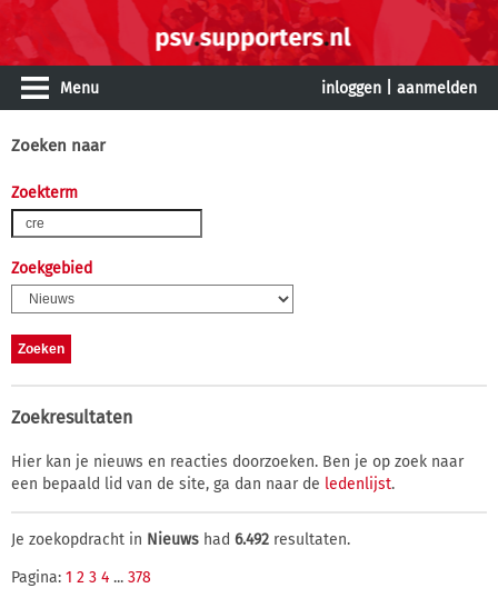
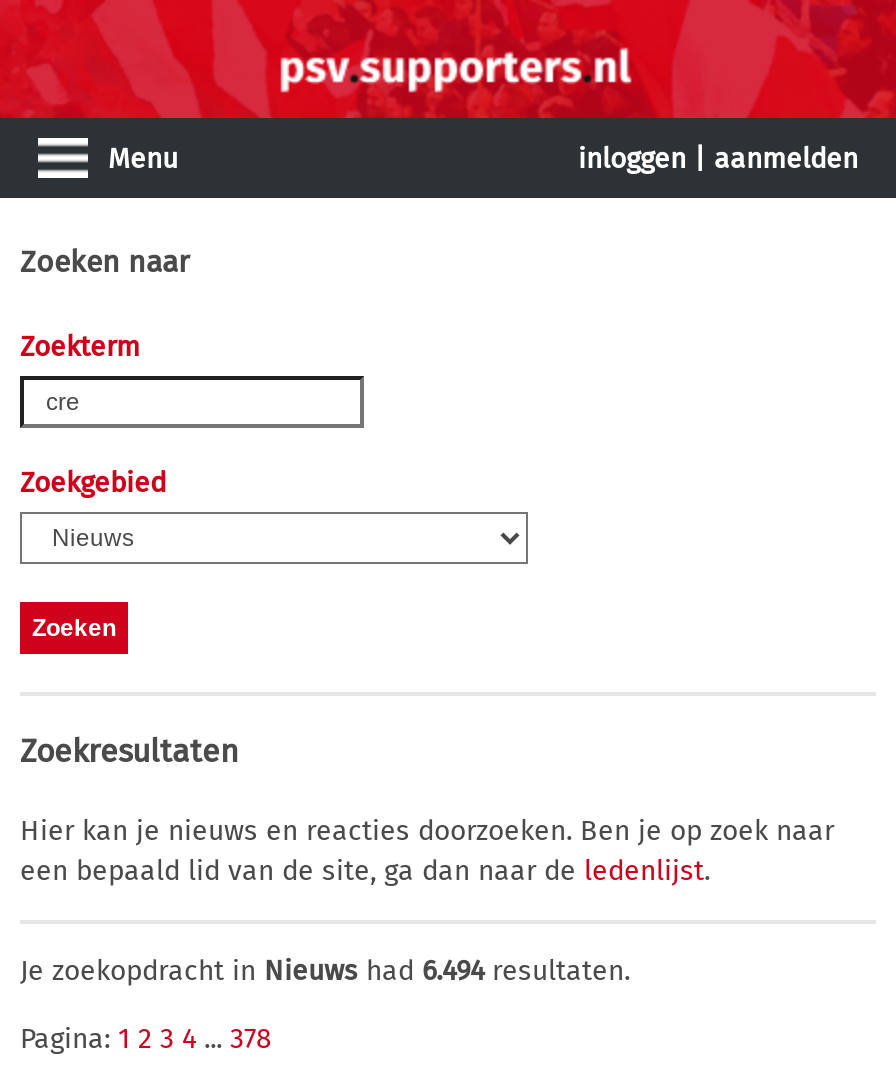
- Je zoekopdracht in Nieuws had 6.492 resultaten.
+ Je zoekopdracht in Nieuws had 6.494 resultaten.
